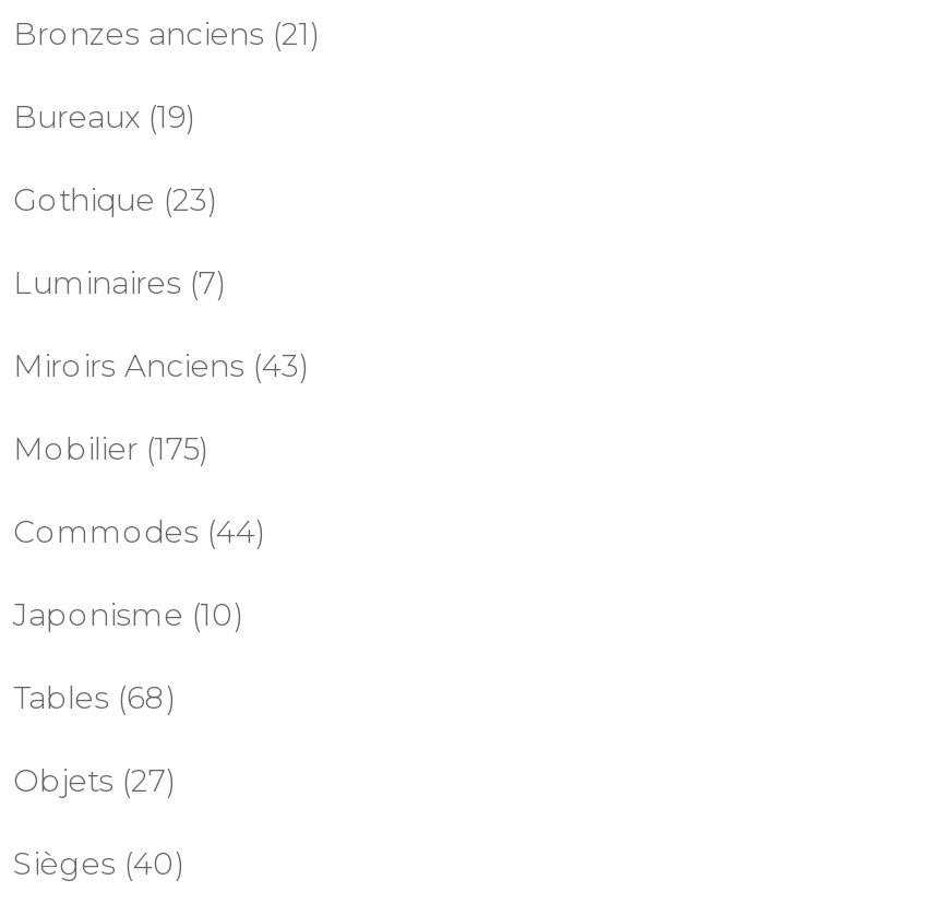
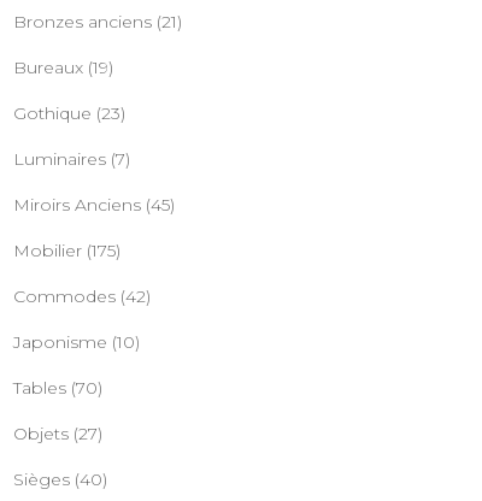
- Miroirs Anciens (43)
+ Miroirs Anciens (45)

- Commodes (44)
+ Commodes (42)

- Tables (68)
+ Tables (70)
